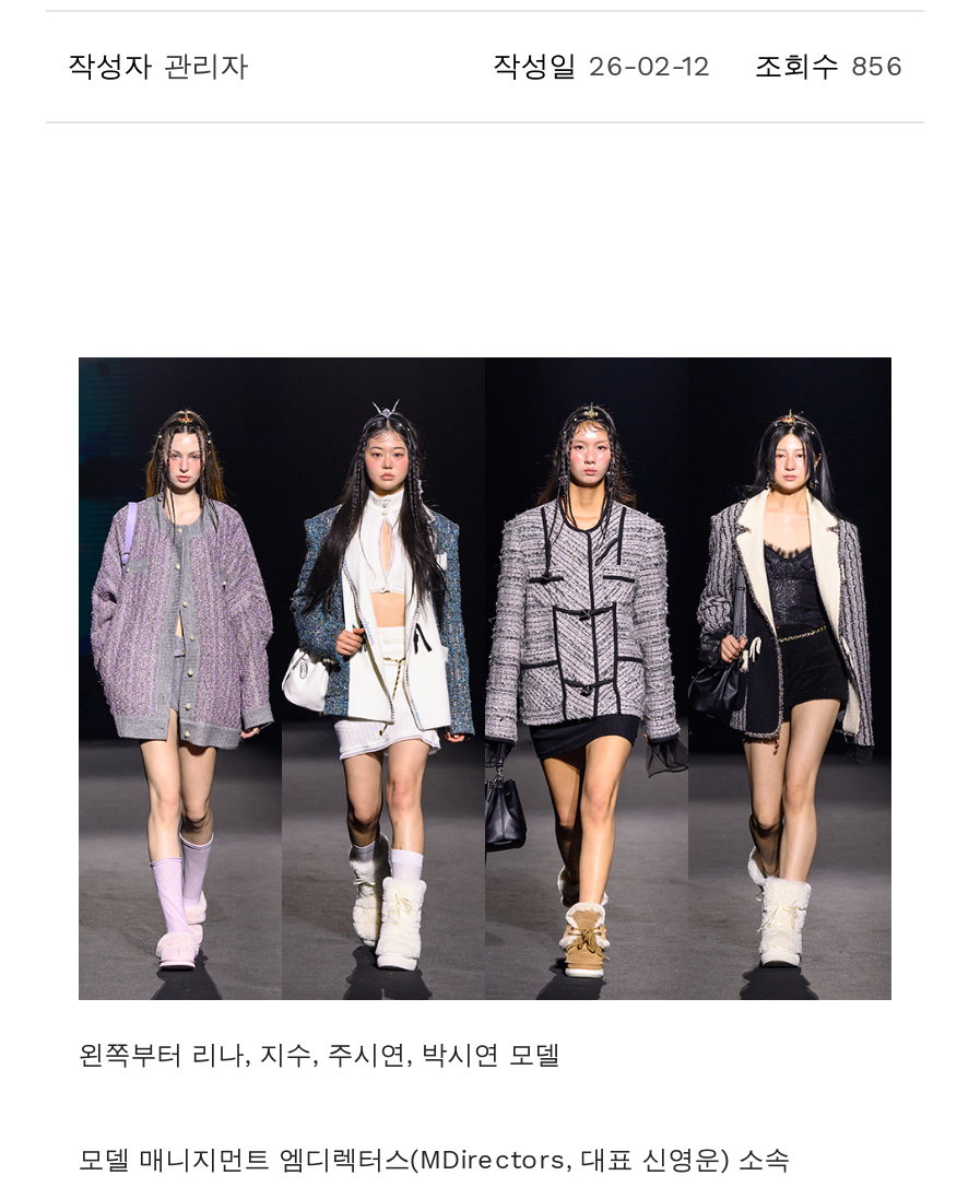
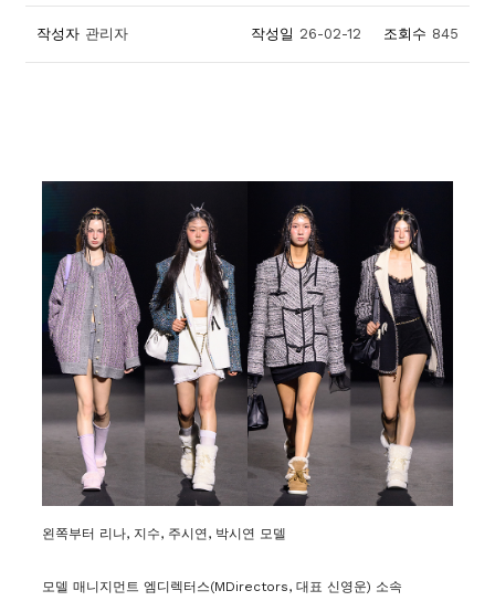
- 작성일 26-02-12 조회수 856
+ 작성일 26-02-12 조회수 845
